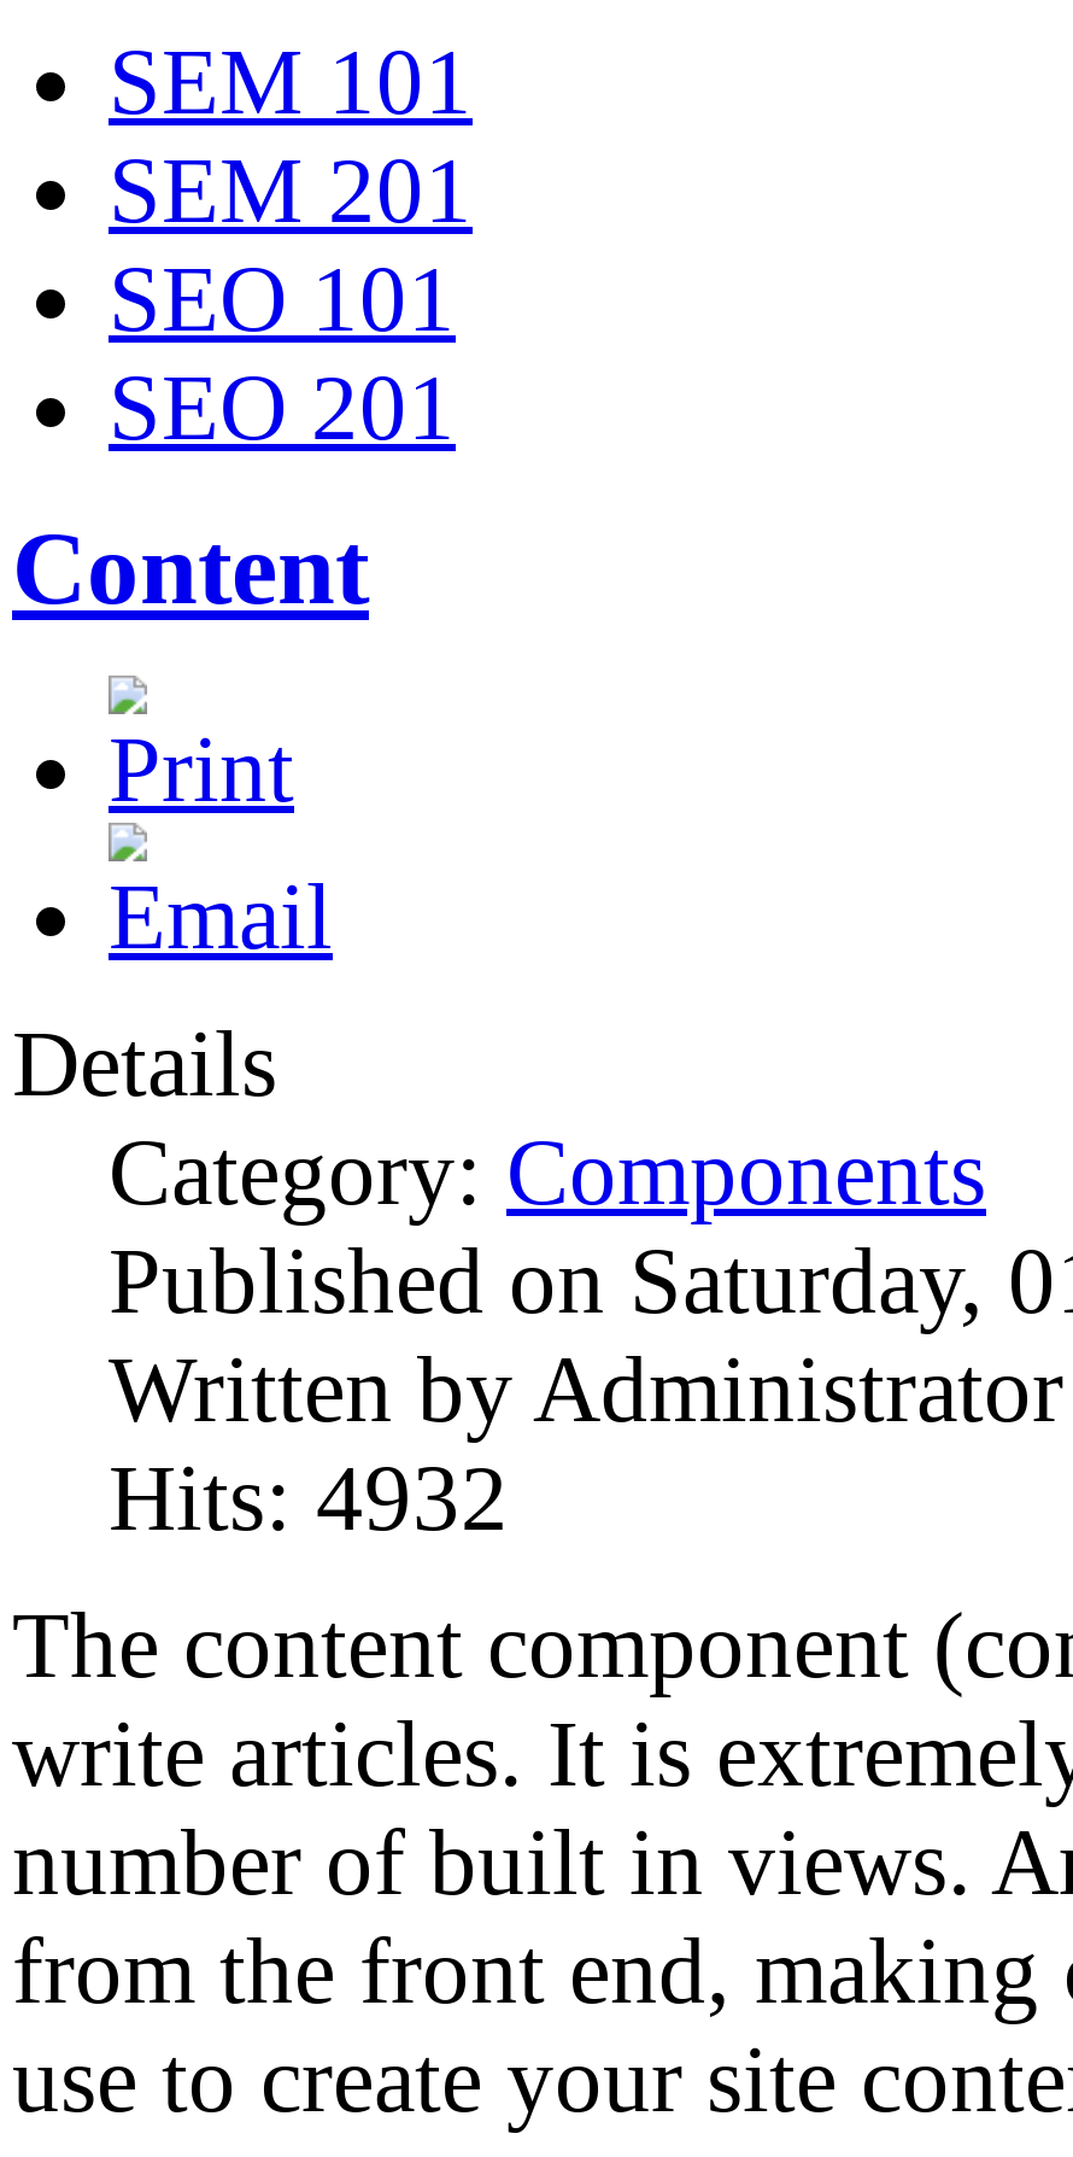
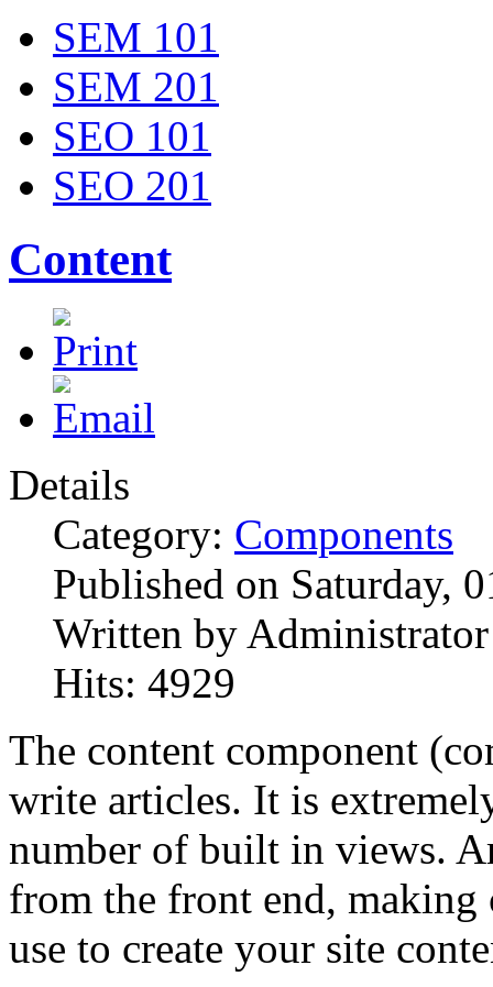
- Hits: 4932
+ Hits: 4929
